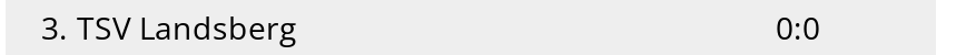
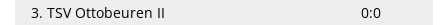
- 3. TSV Landsberg
+ 3. TSV Ottobeuren II
